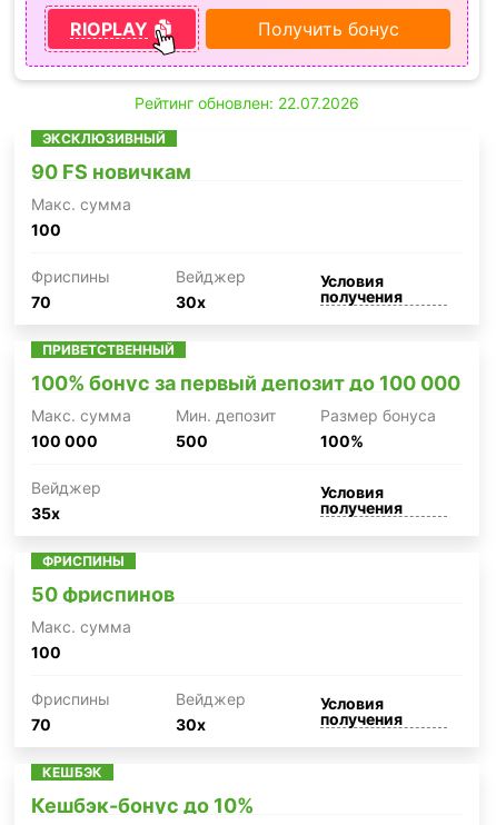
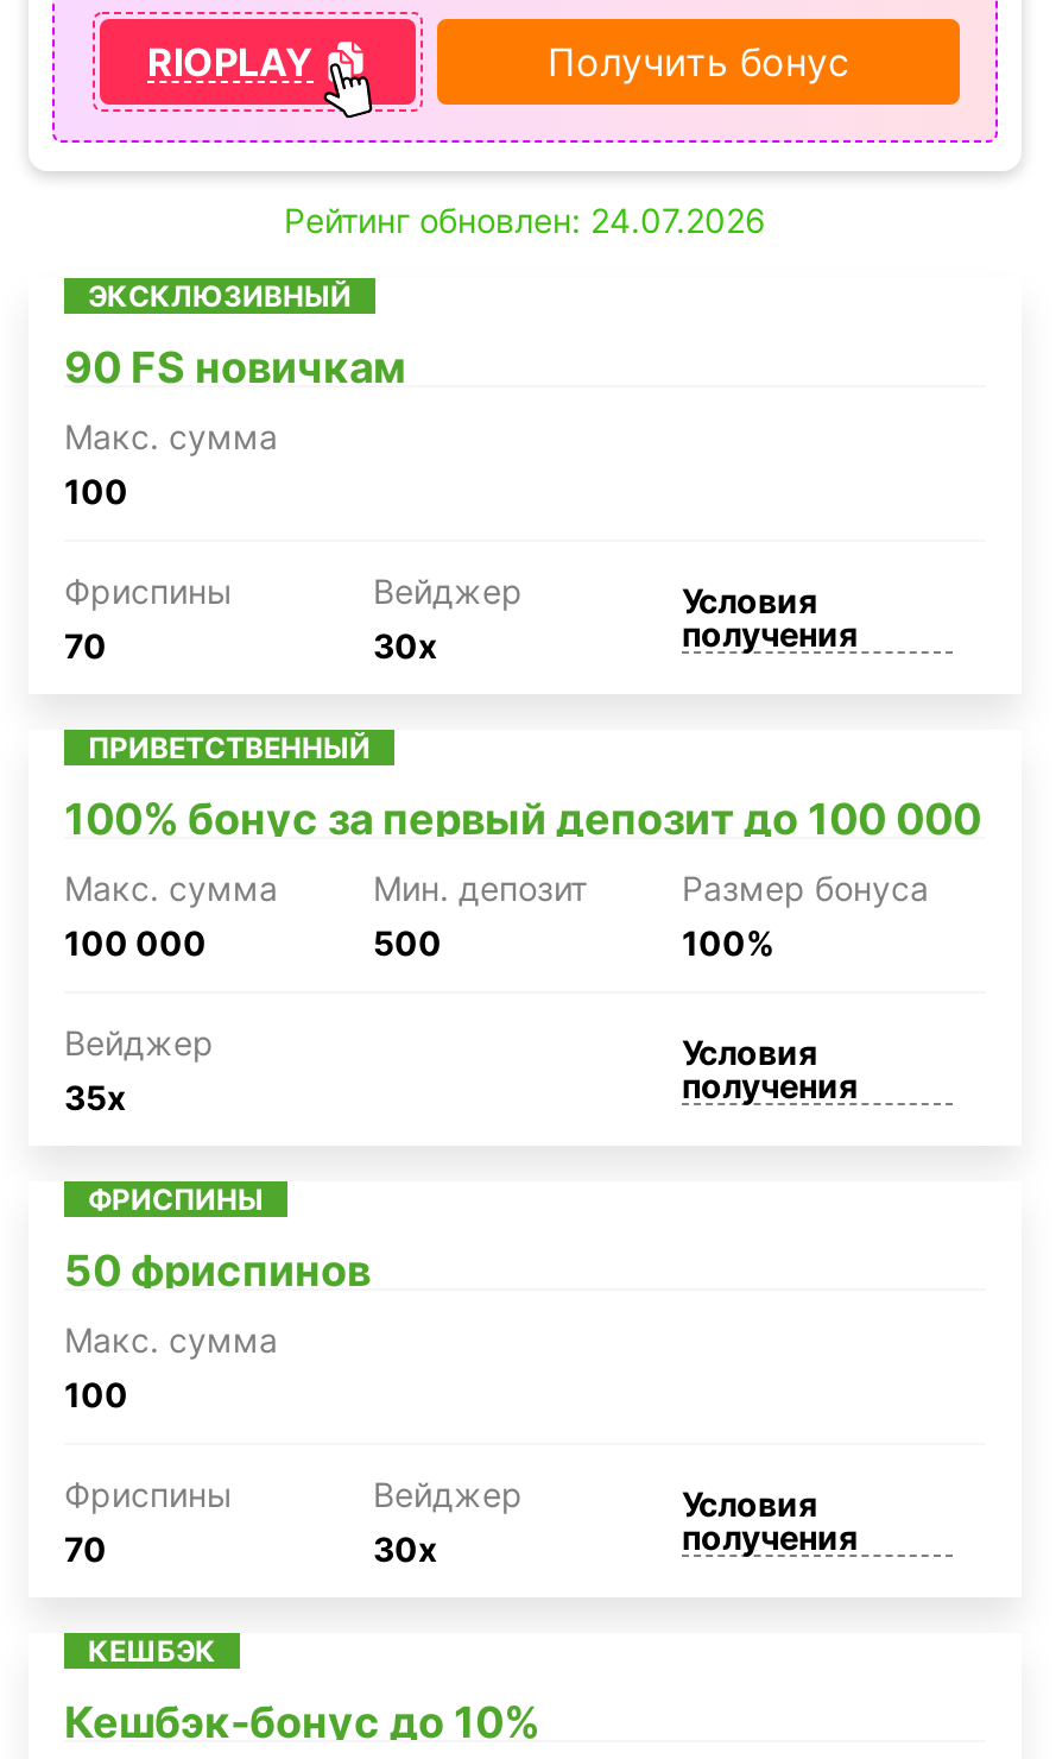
- Рейтинг обновлен: 22.07.2026
+ Рейтинг обновлен: 24.07.2026
